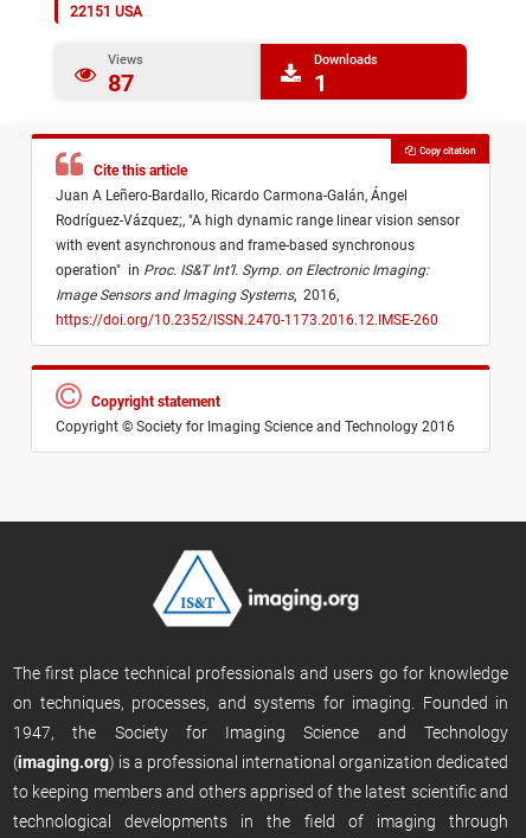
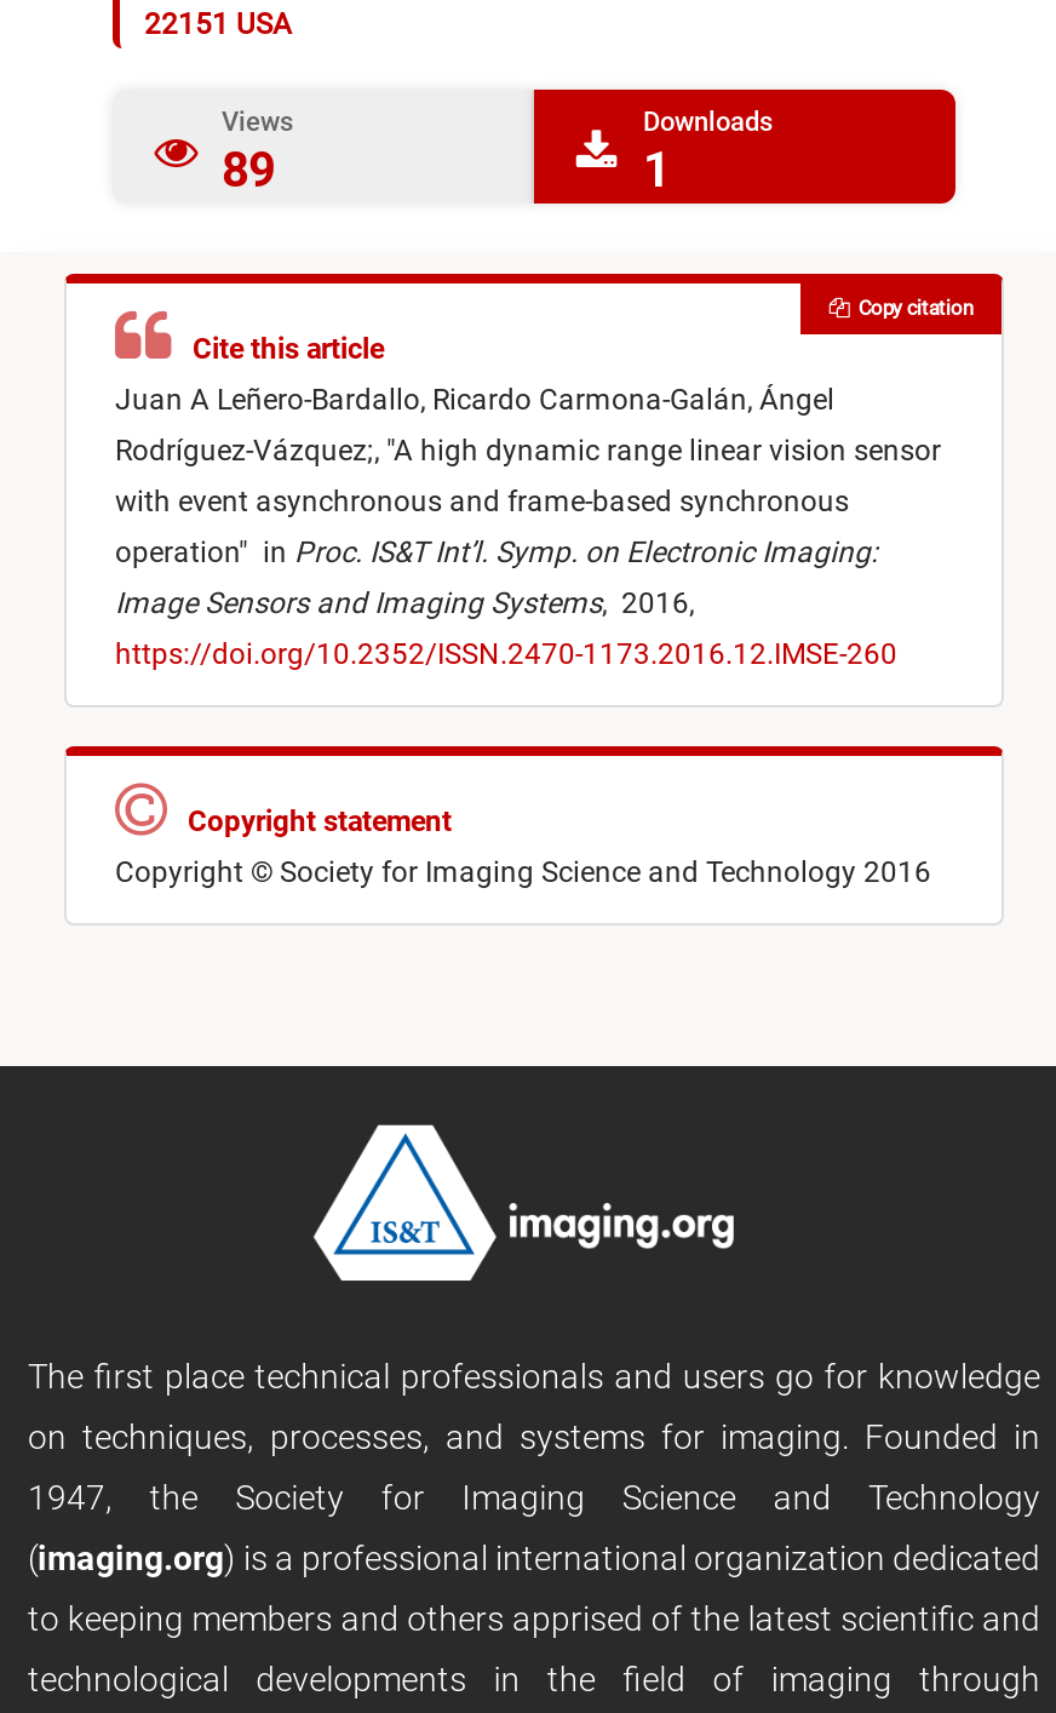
- 87
+ 89
